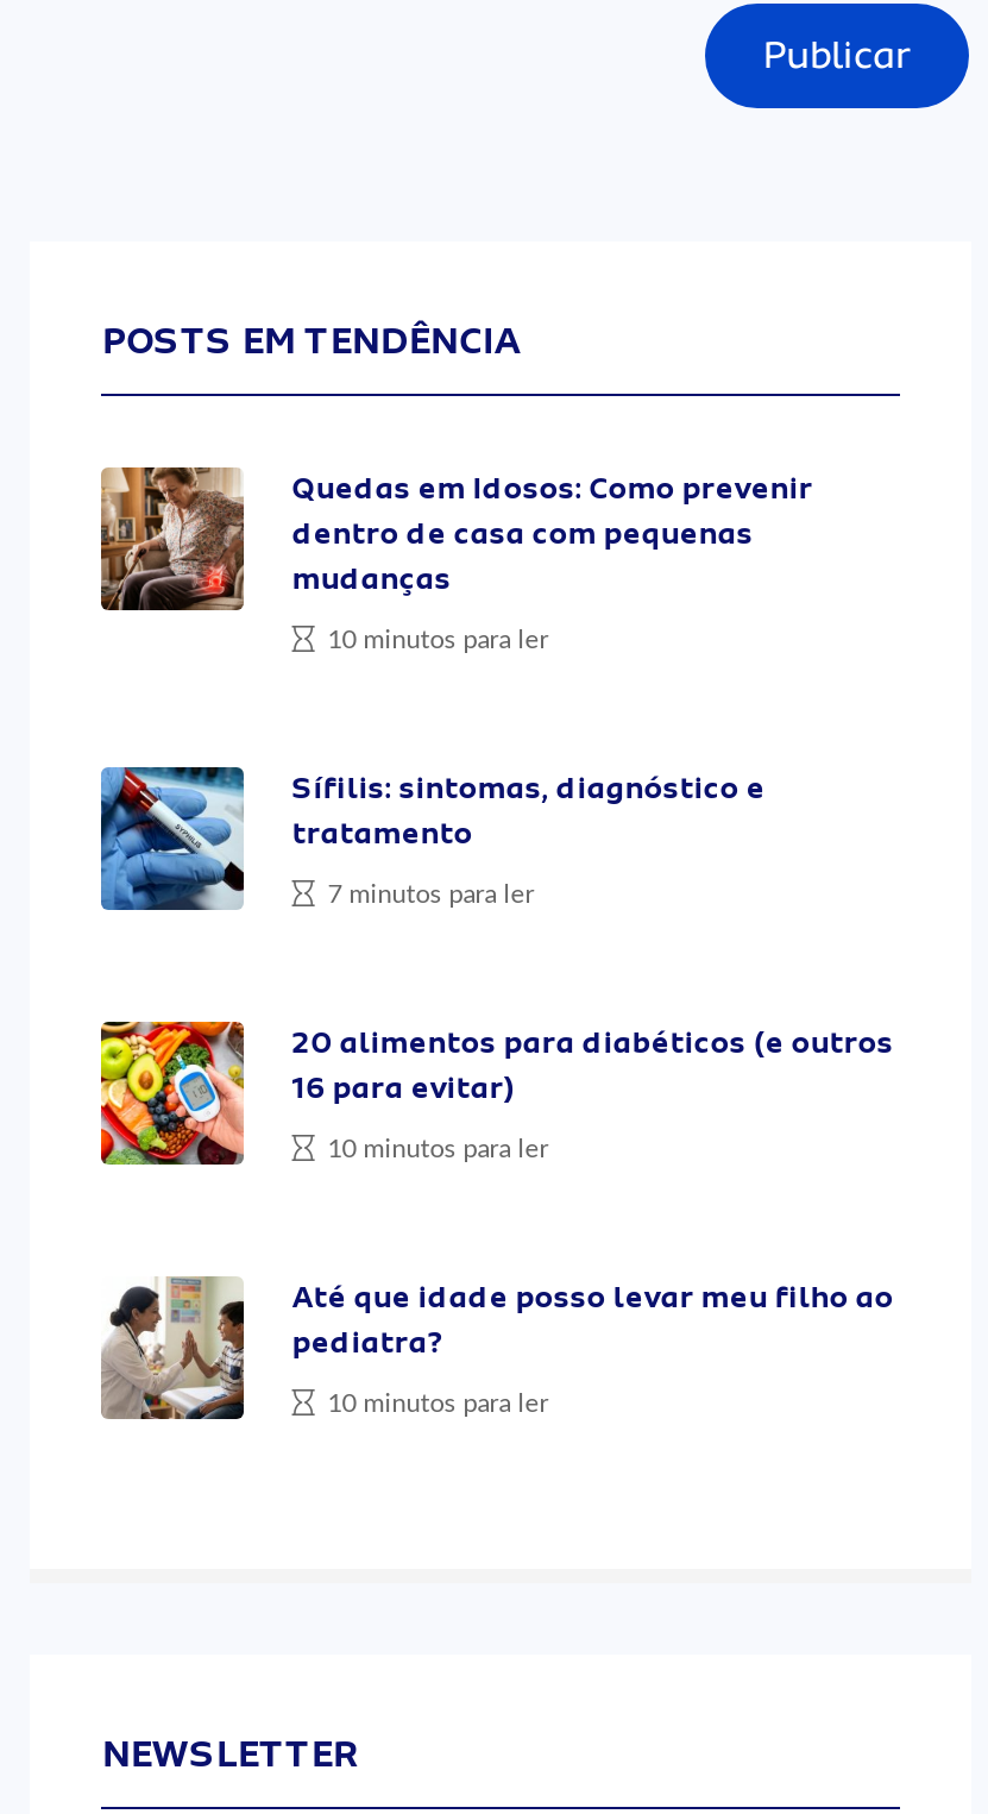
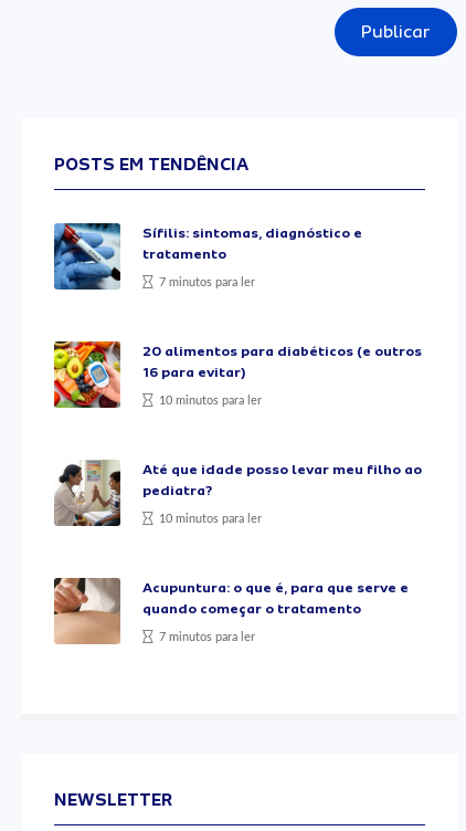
- [image]
- Quedas em Idosos: Como prevenir
- dentro de casa com pequenas
- mudanças
- 10 minutos para ler

moved up: [image] | Sífilis: sintomas, diagnóstico e | tratamento | ... | pediatra? | 10 minutos para ler

+ [image]
+ Acupuntura: o que é, para que serve e
+ quando começar o tratamento
+ 7 minutos para ler
